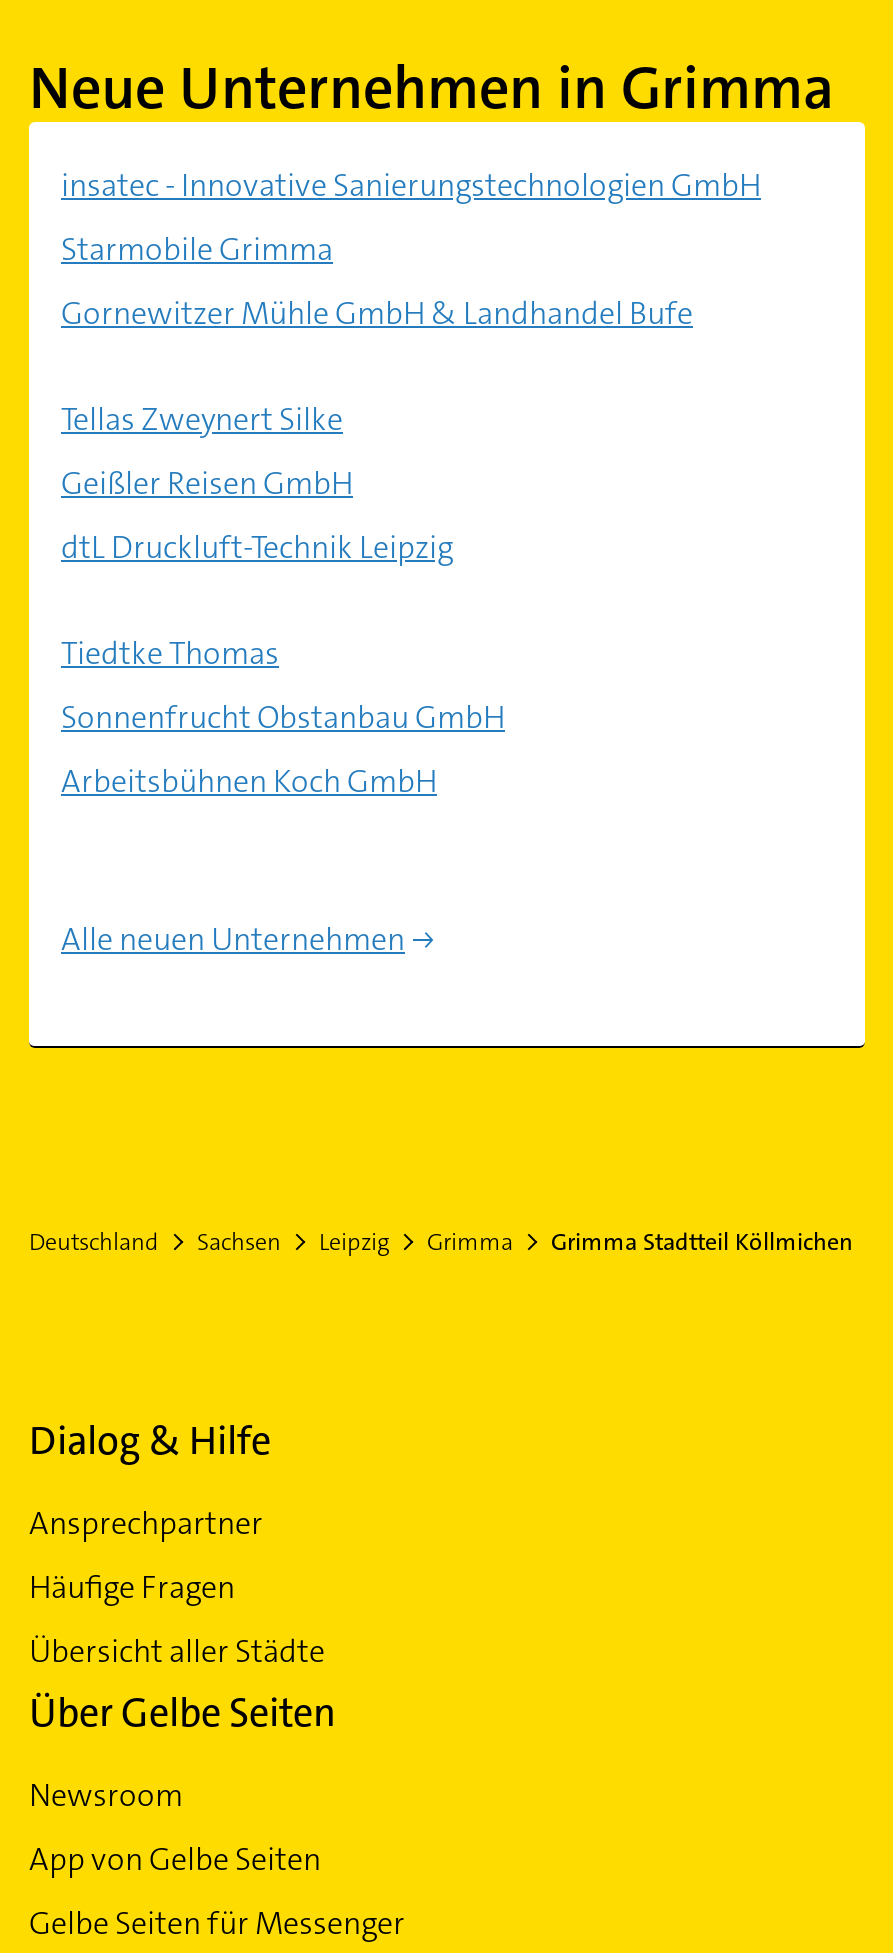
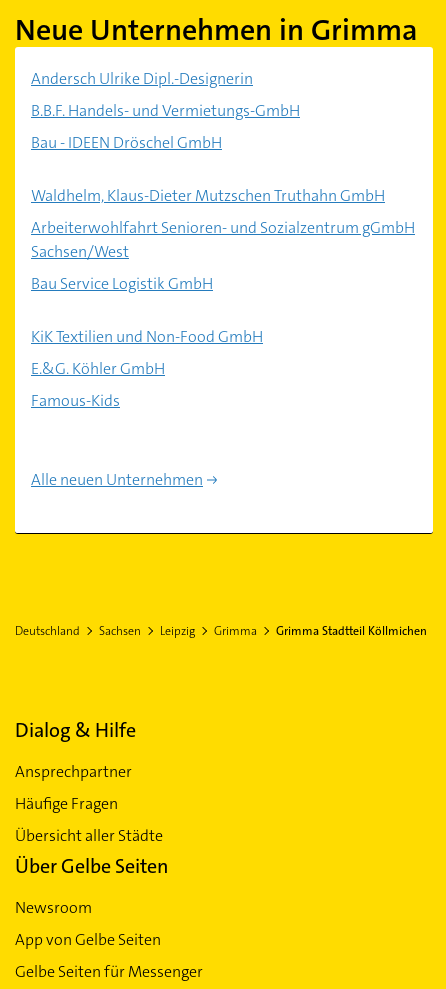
- insatec - Innovative Sanierungstechnologien GmbH
+ Andersch Ulrike Dipl.-Designerin

- Starmobile Grimma
+ B.B.F. Handels- und Vermietungs-GmbH

- Gornewitzer Mühle GmbH & Landhandel Bufe
+ Bau - IDEEN Dröschel GmbH

- Tellas Zweynert Silke
+ Waldhelm, Klaus-Dieter Mutzschen Truthahn GmbH

- Geißler Reisen GmbH
+ Arbeiterwohlfahrt Senioren- und Sozialzentrum gGmbH
+ Sachsen/West

- dtL Druckluft-Technik Leipzig
+ Bau Service Logistik GmbH

- Tiedtke Thomas
+ KiK Textilien und Non-Food GmbH

- Sonnenfrucht Obstanbau GmbH
+ E.&G. Köhler GmbH

- Arbeitsbühnen Koch GmbH
+ Famous-Kids
